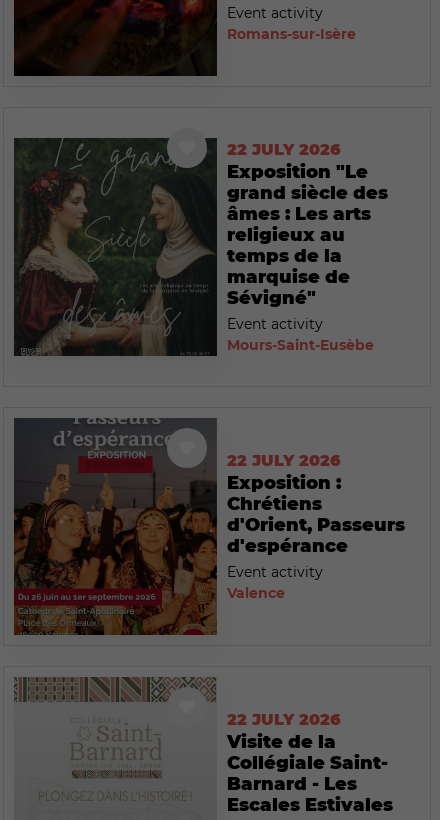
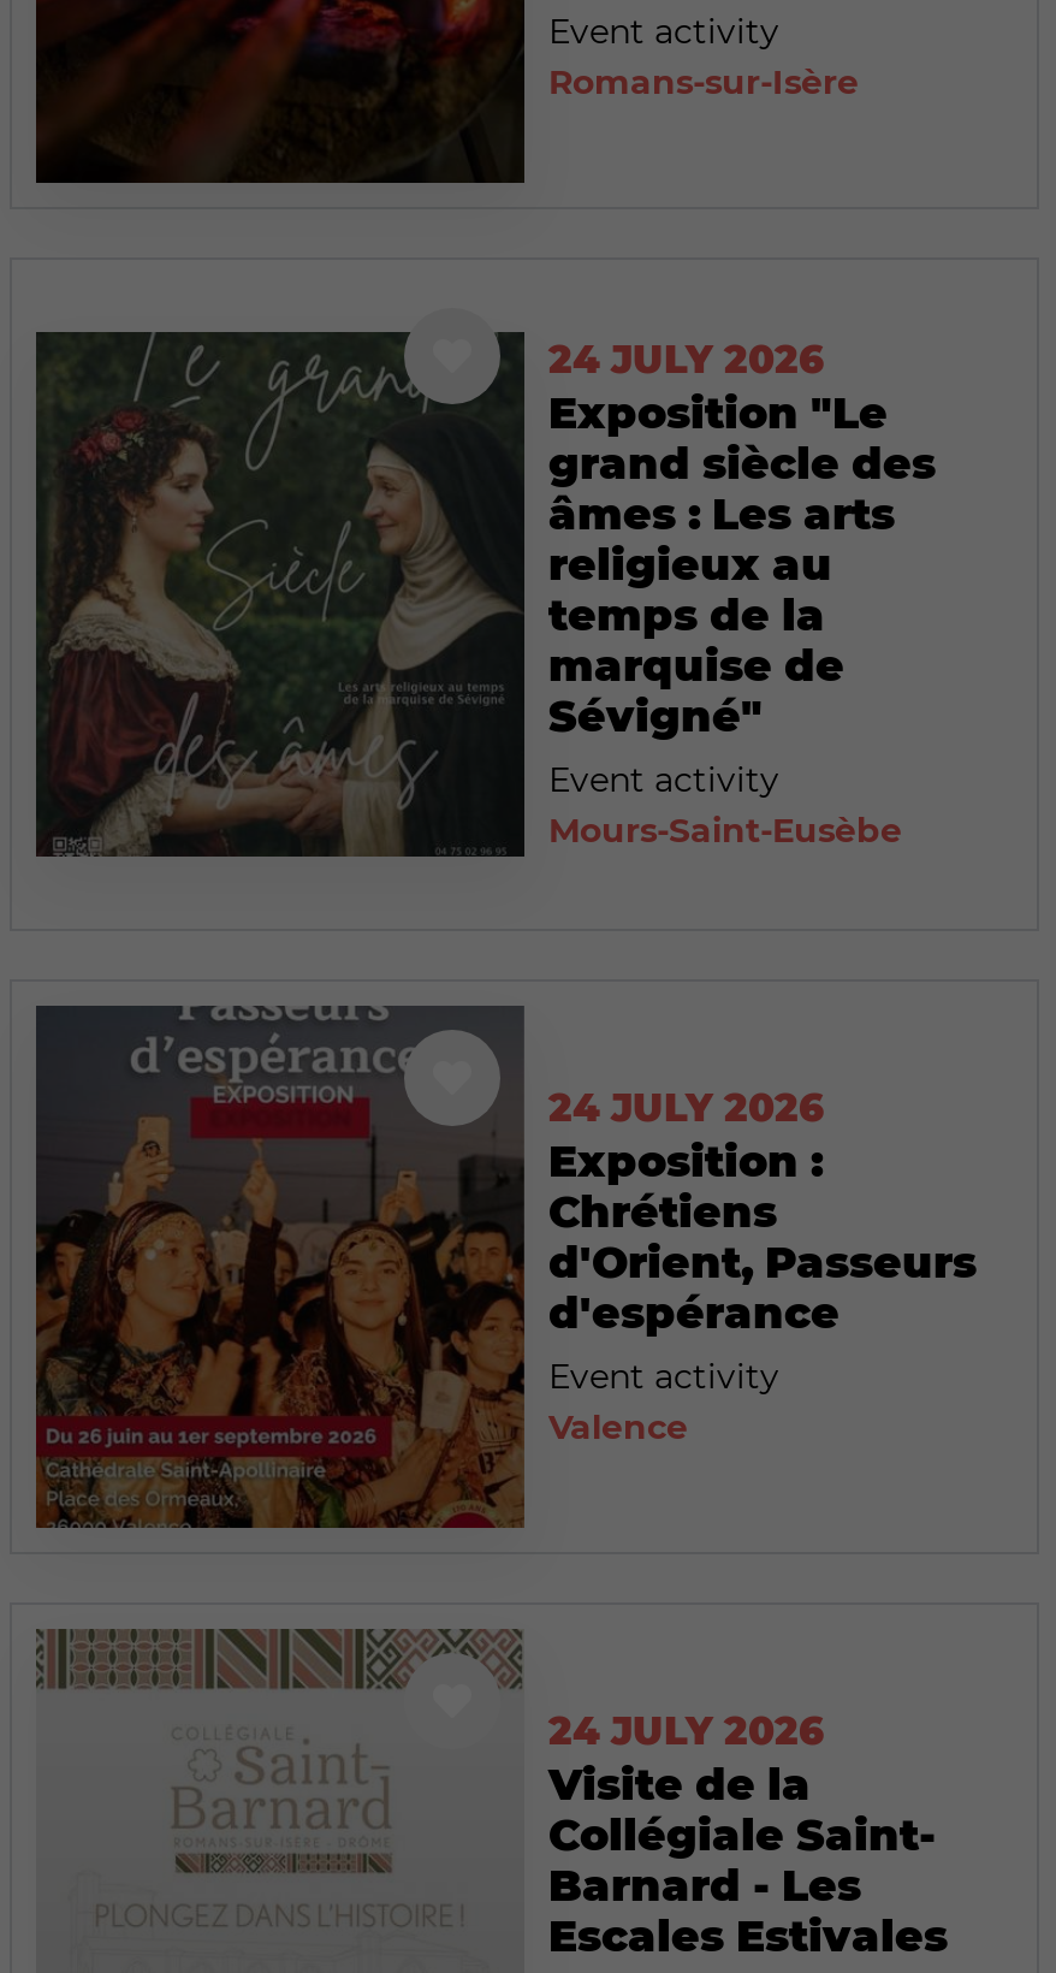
- 22 JULY 2026
+ 24 JULY 2026

- 22 JULY 2026
+ 24 JULY 2026

- 22 JULY 2026
+ 24 JULY 2026
